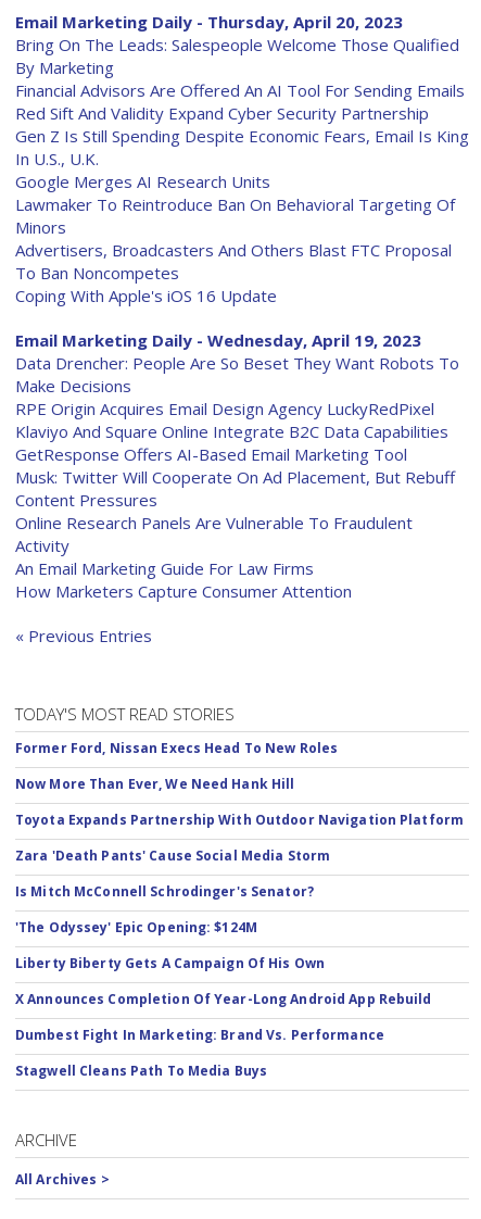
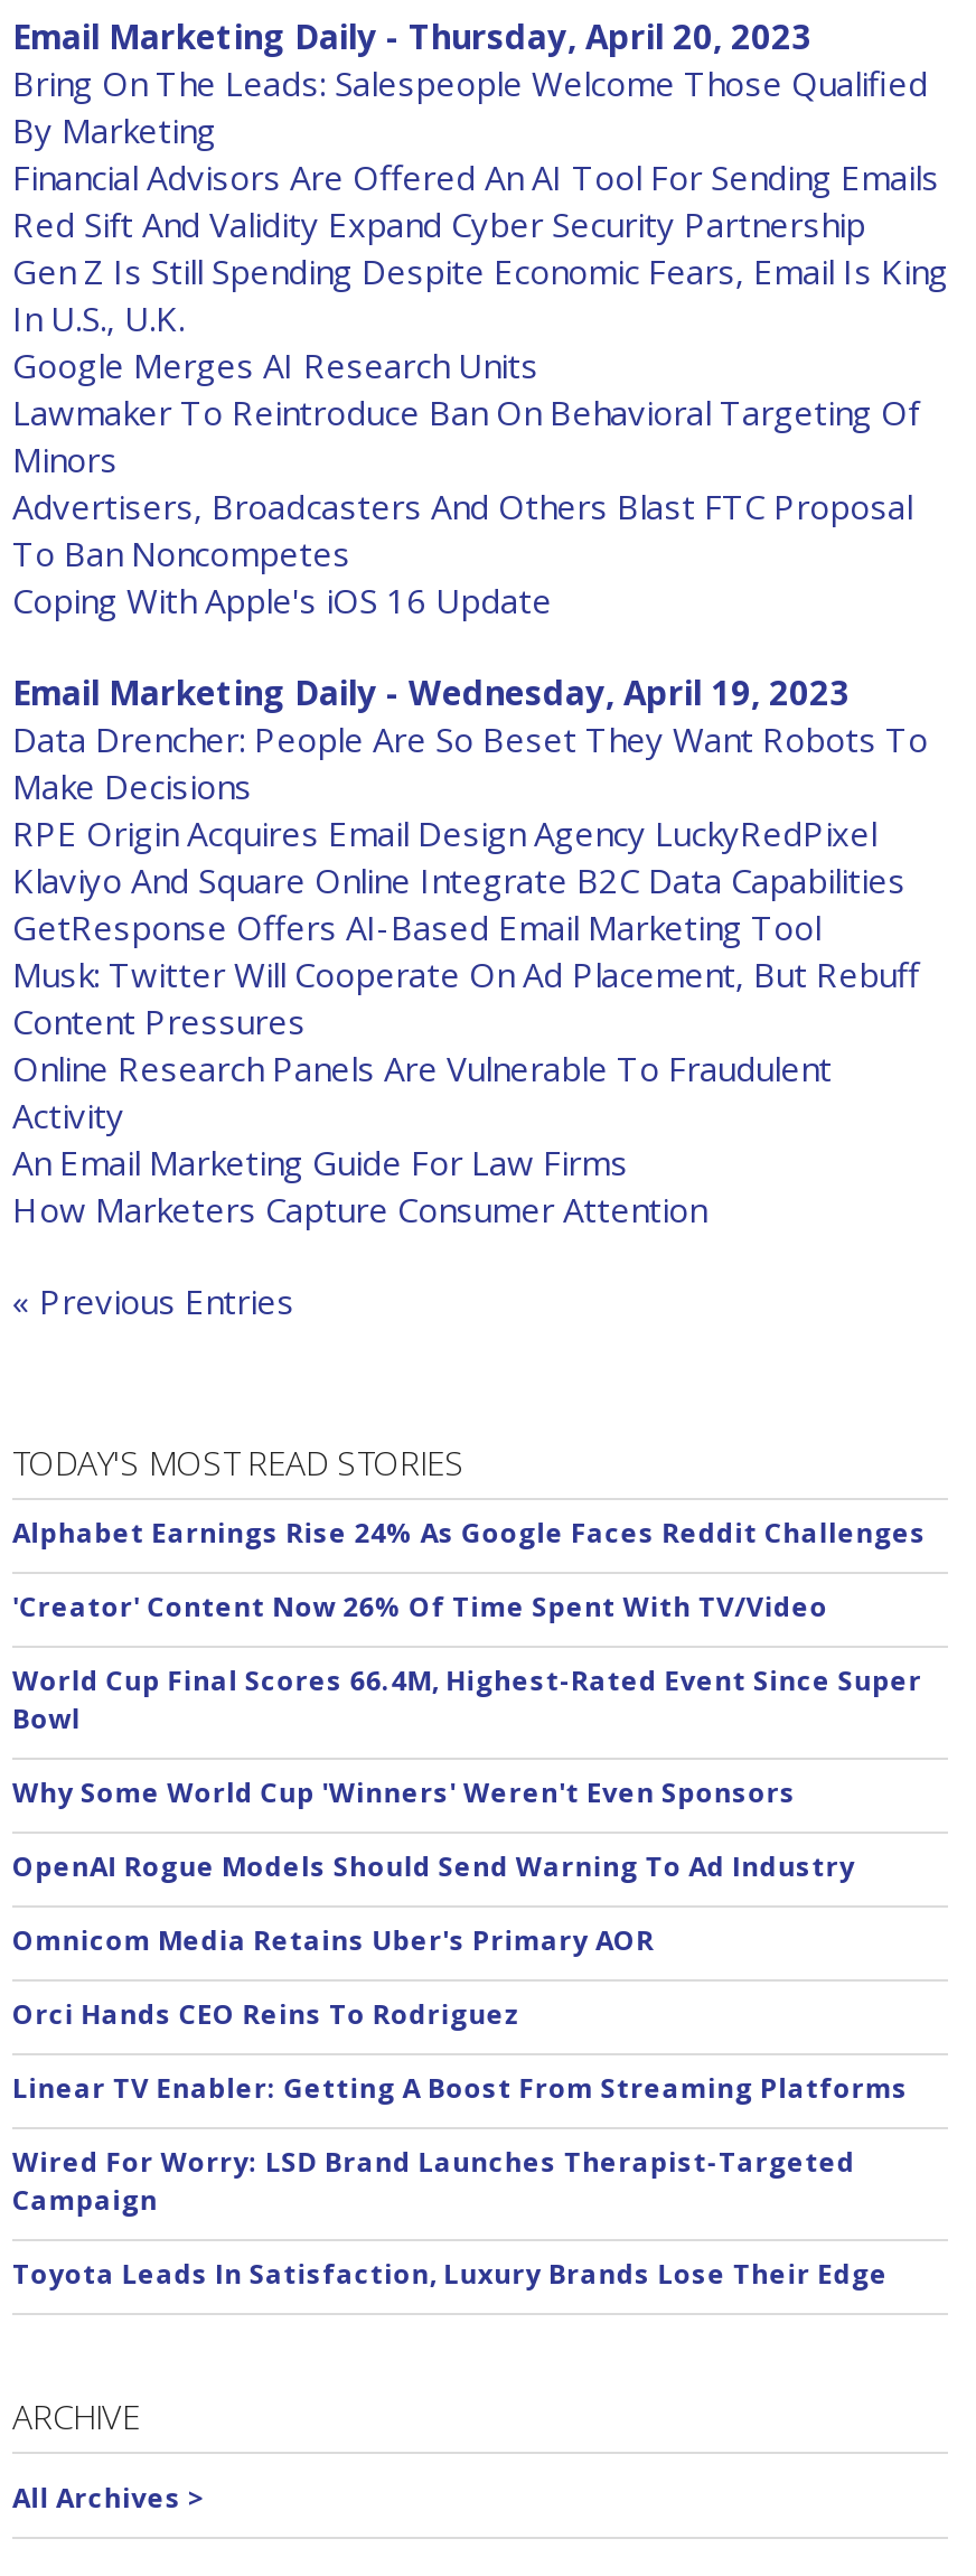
- Former Ford, Nissan Execs Head To New Roles
+ Alphabet Earnings Rise 24% As Google Faces Reddit Challenges

- Now More Than Ever, We Need Hank Hill
+ 'Creator' Content Now 26% Of Time Spent With TV/Video

- Toyota Expands Partnership With Outdoor Navigation Platform
+ World Cup Final Scores 66.4M, Highest-Rated Event Since Super
+ Bowl

- Zara 'Death Pants' Cause Social Media Storm
+ Why Some World Cup 'Winners' Weren't Even Sponsors

- Is Mitch McConnell Schrodinger's Senator?
+ OpenAI Rogue Models Should Send Warning To Ad Industry

- 'The Odyssey' Epic Opening: $124M
+ Omnicom Media Retains Uber's Primary AOR

- Liberty Biberty Gets A Campaign Of His Own
+ Orci Hands CEO Reins To Rodriguez

- X Announces Completion Of Year-Long Android App Rebuild
+ Linear TV Enabler: Getting A Boost From Streaming Platforms

- Dumbest Fight In Marketing: Brand Vs. Performance
+ Wired For Worry: LSD Brand Launches Therapist-Targeted
+ Campaign

- Stagwell Cleans Path To Media Buys
+ Toyota Leads In Satisfaction, Luxury Brands Lose Their Edge
